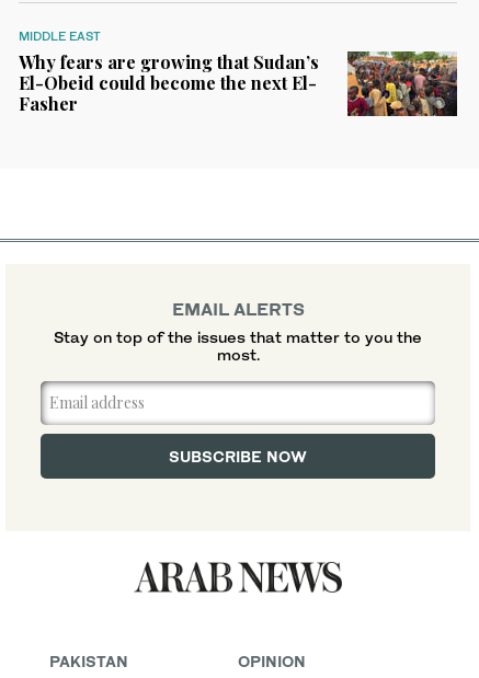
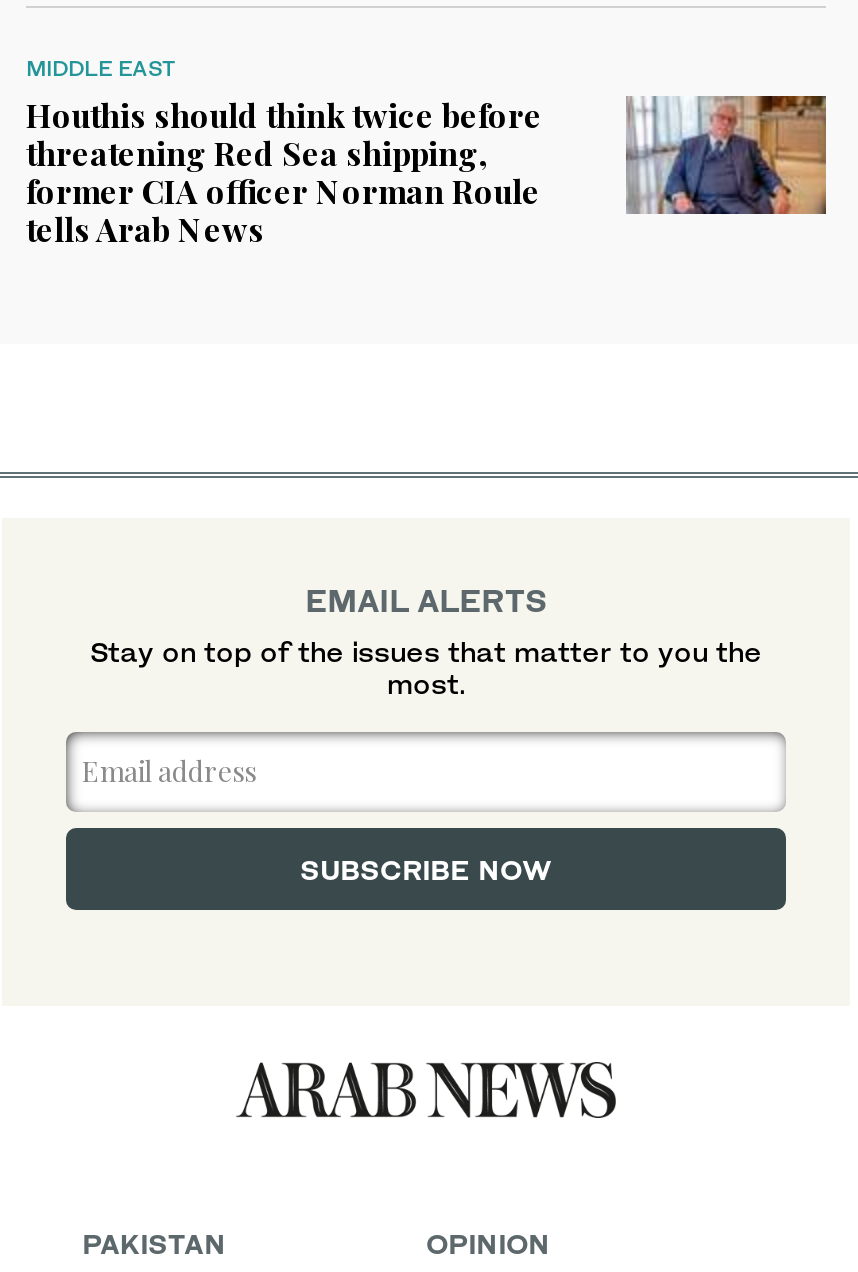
- Why fears are growing that Sudan’s
- El-Obeid could become the next El-
- Fasher
+ Houthis should think twice before
+ threatening Red Sea shipping,
+ former CIA officer Norman Roule
+ tells Arab News

- [image]
+ [image]
